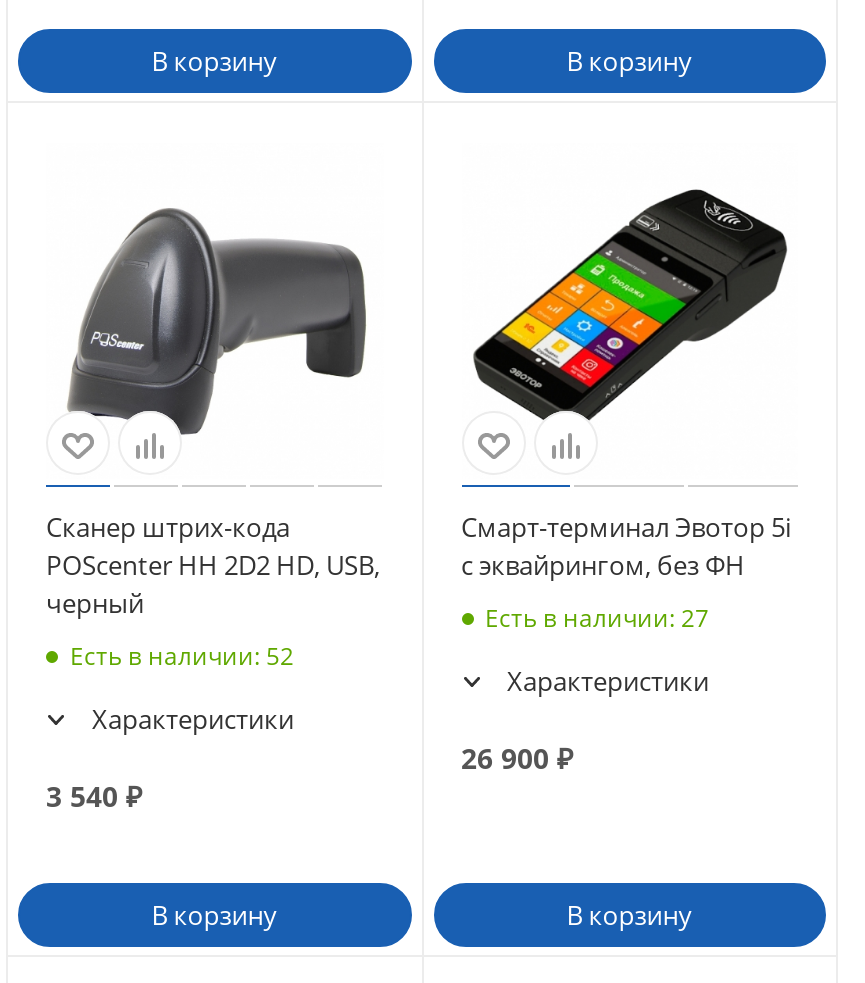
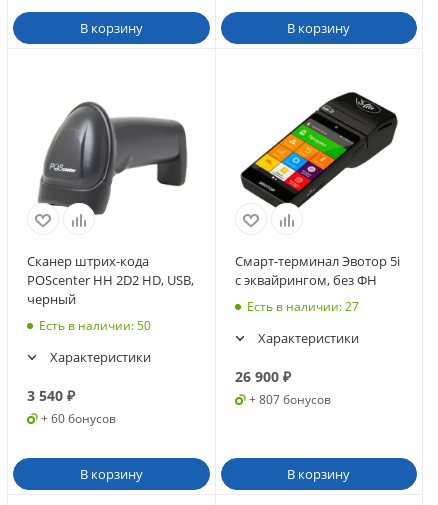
- Есть в наличии: 52
+ Есть в наличии: 50

+ + 60 бонусов

+ + 807 бонусов
